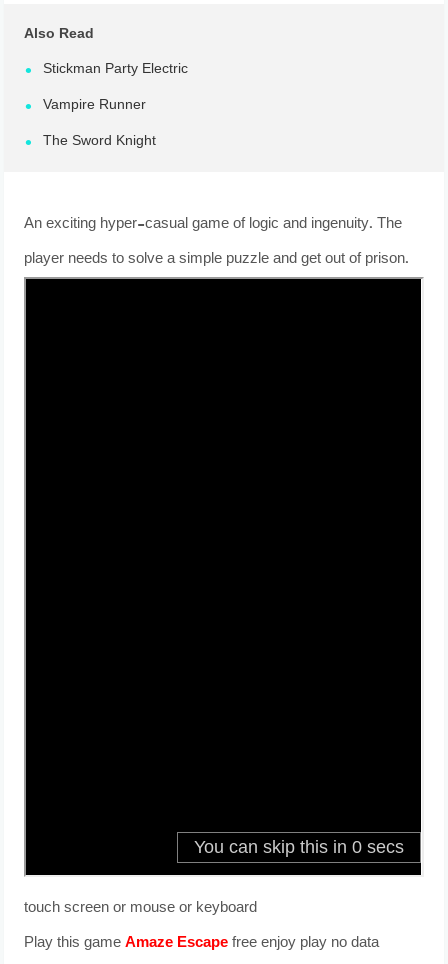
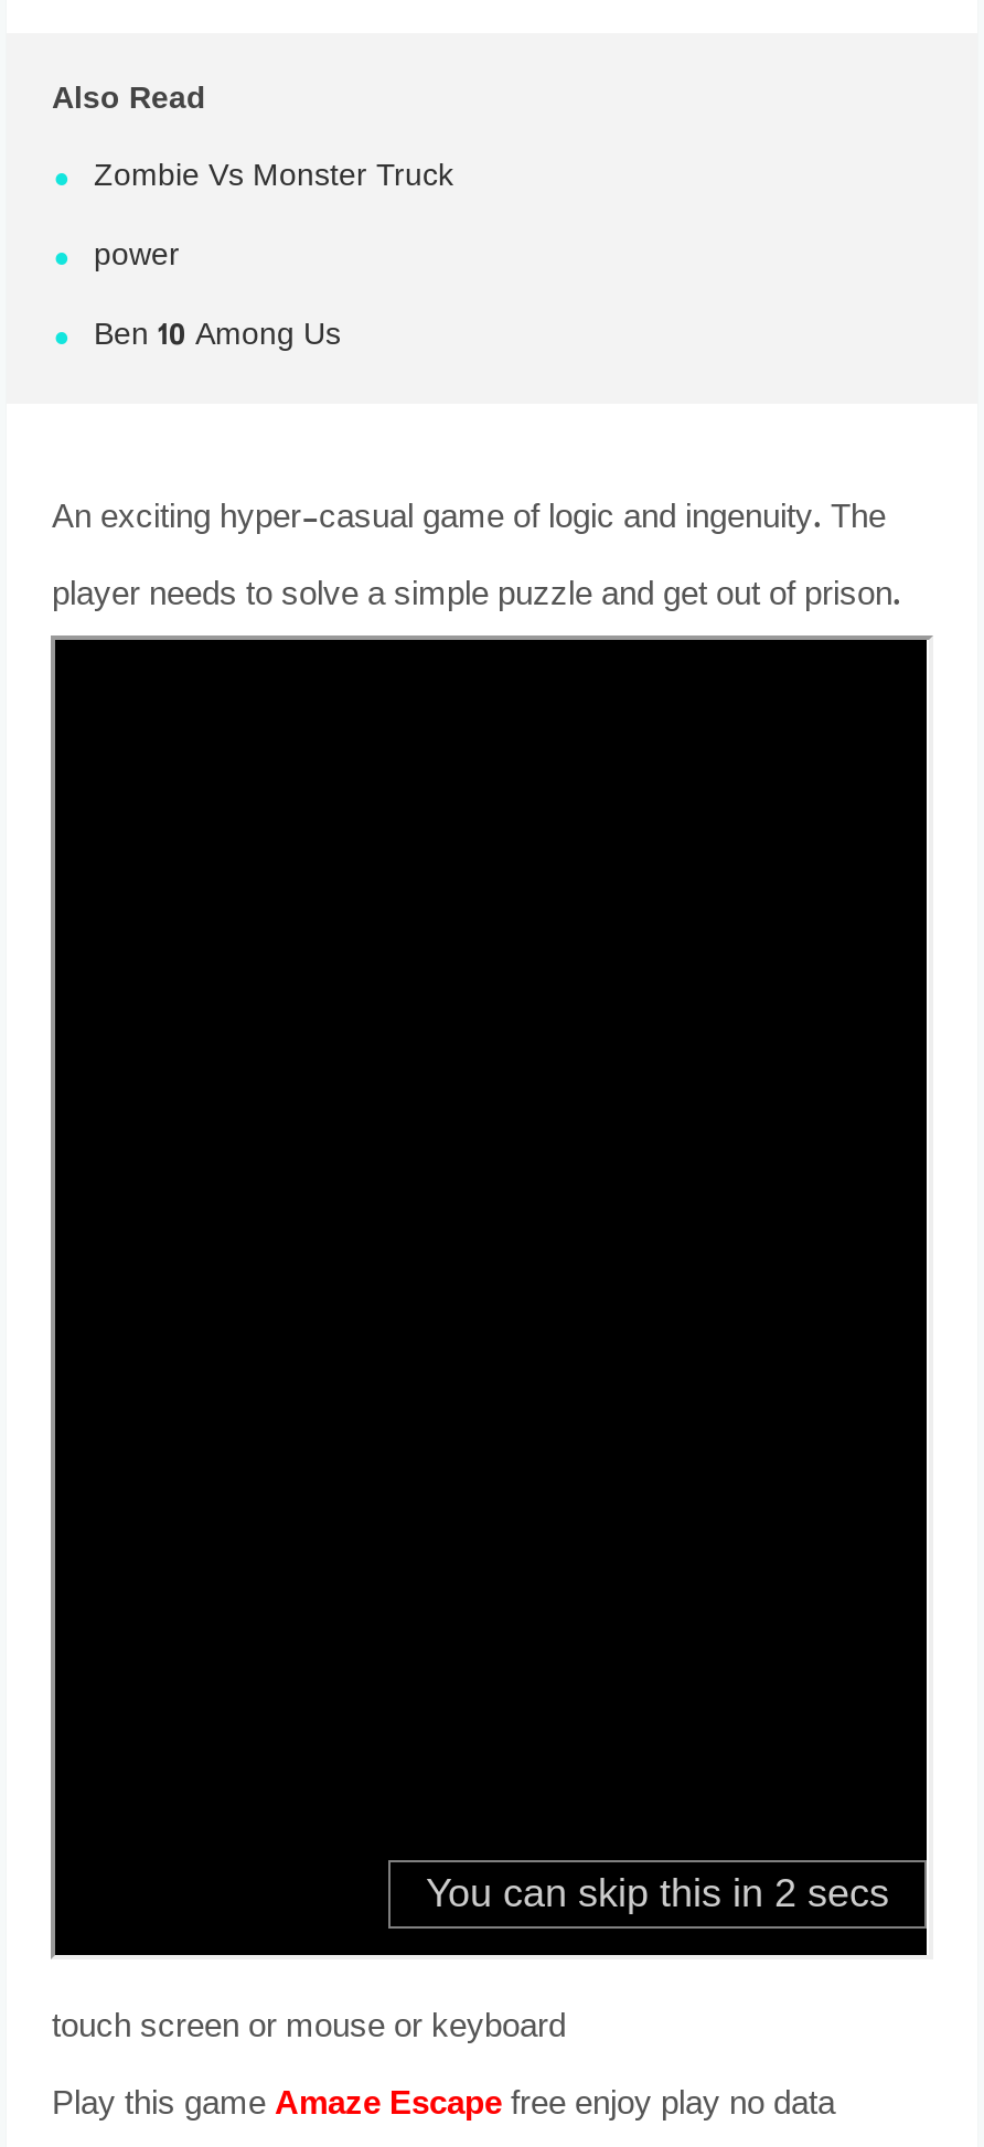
- Stickman Party Electric
+ Zombie Vs Monster Truck

- Vampire Runner
+ power

- The Sword Knight
+ Ben 10 Among Us
